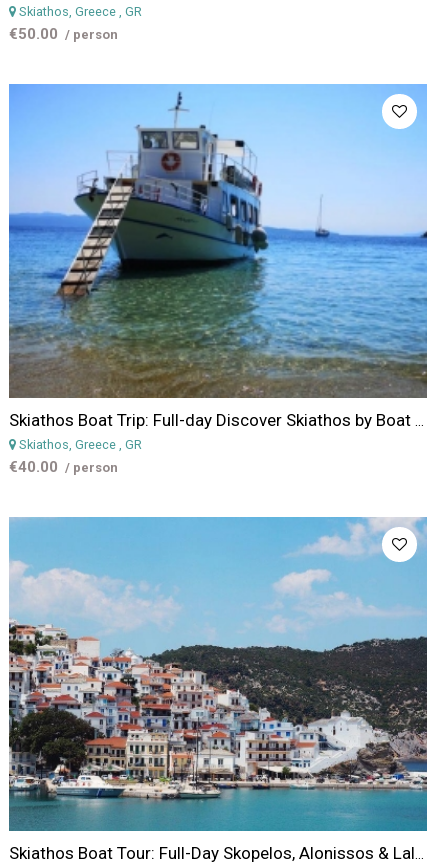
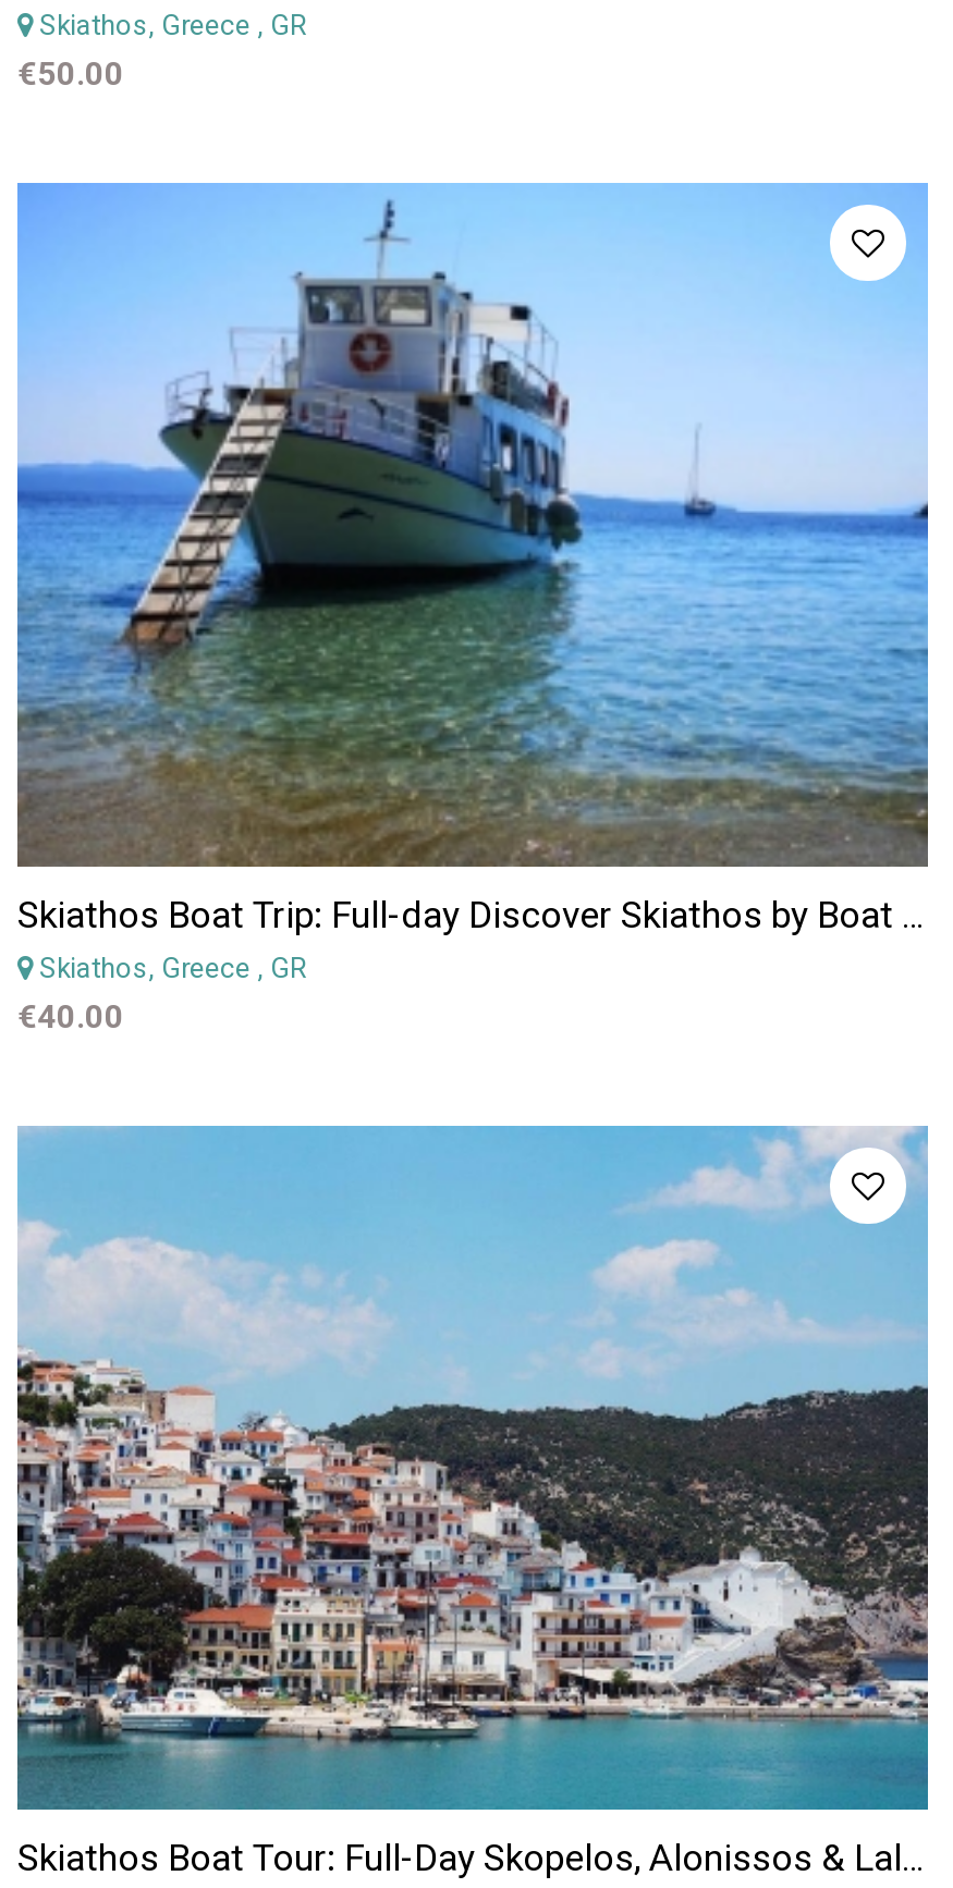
- €50.00 / person
+ €50.00

- €40.00 / person
+ €40.00
